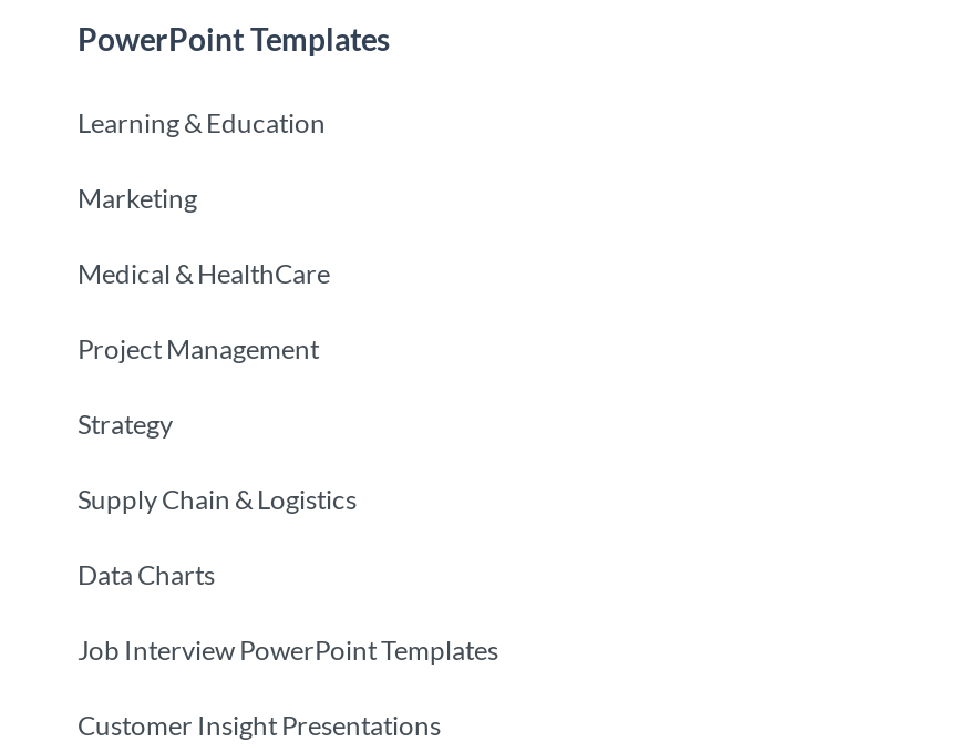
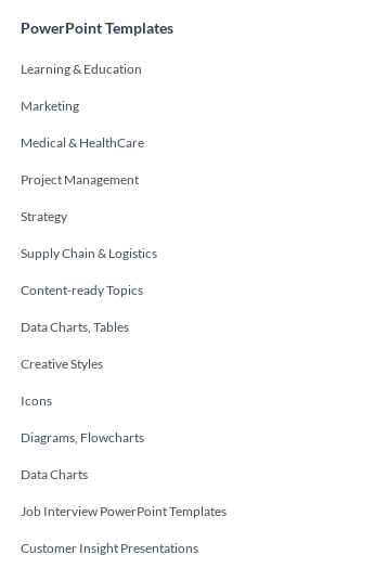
+ Content-ready Topics
+ Data Charts, Tables
+ Creative Styles
+ Icons
+ Diagrams, Flowcharts
